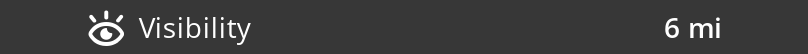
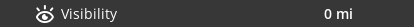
- 6 mi
+ 0 mi
